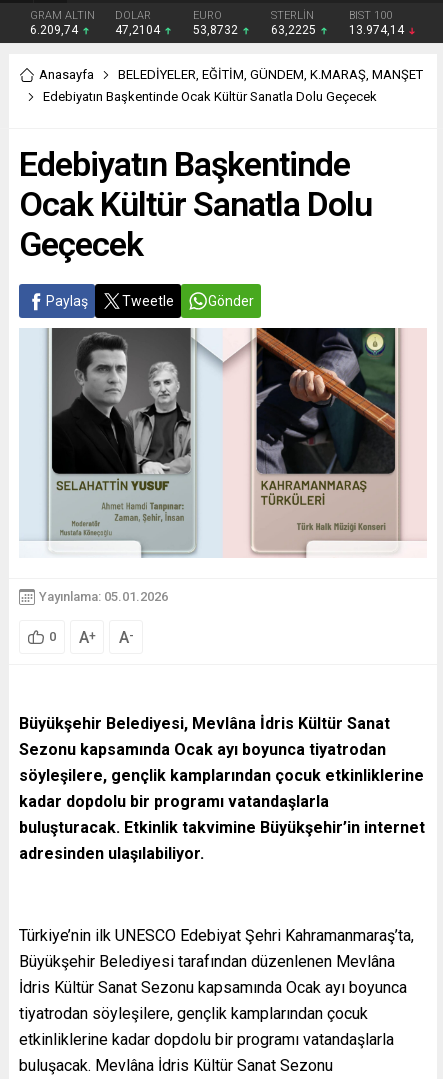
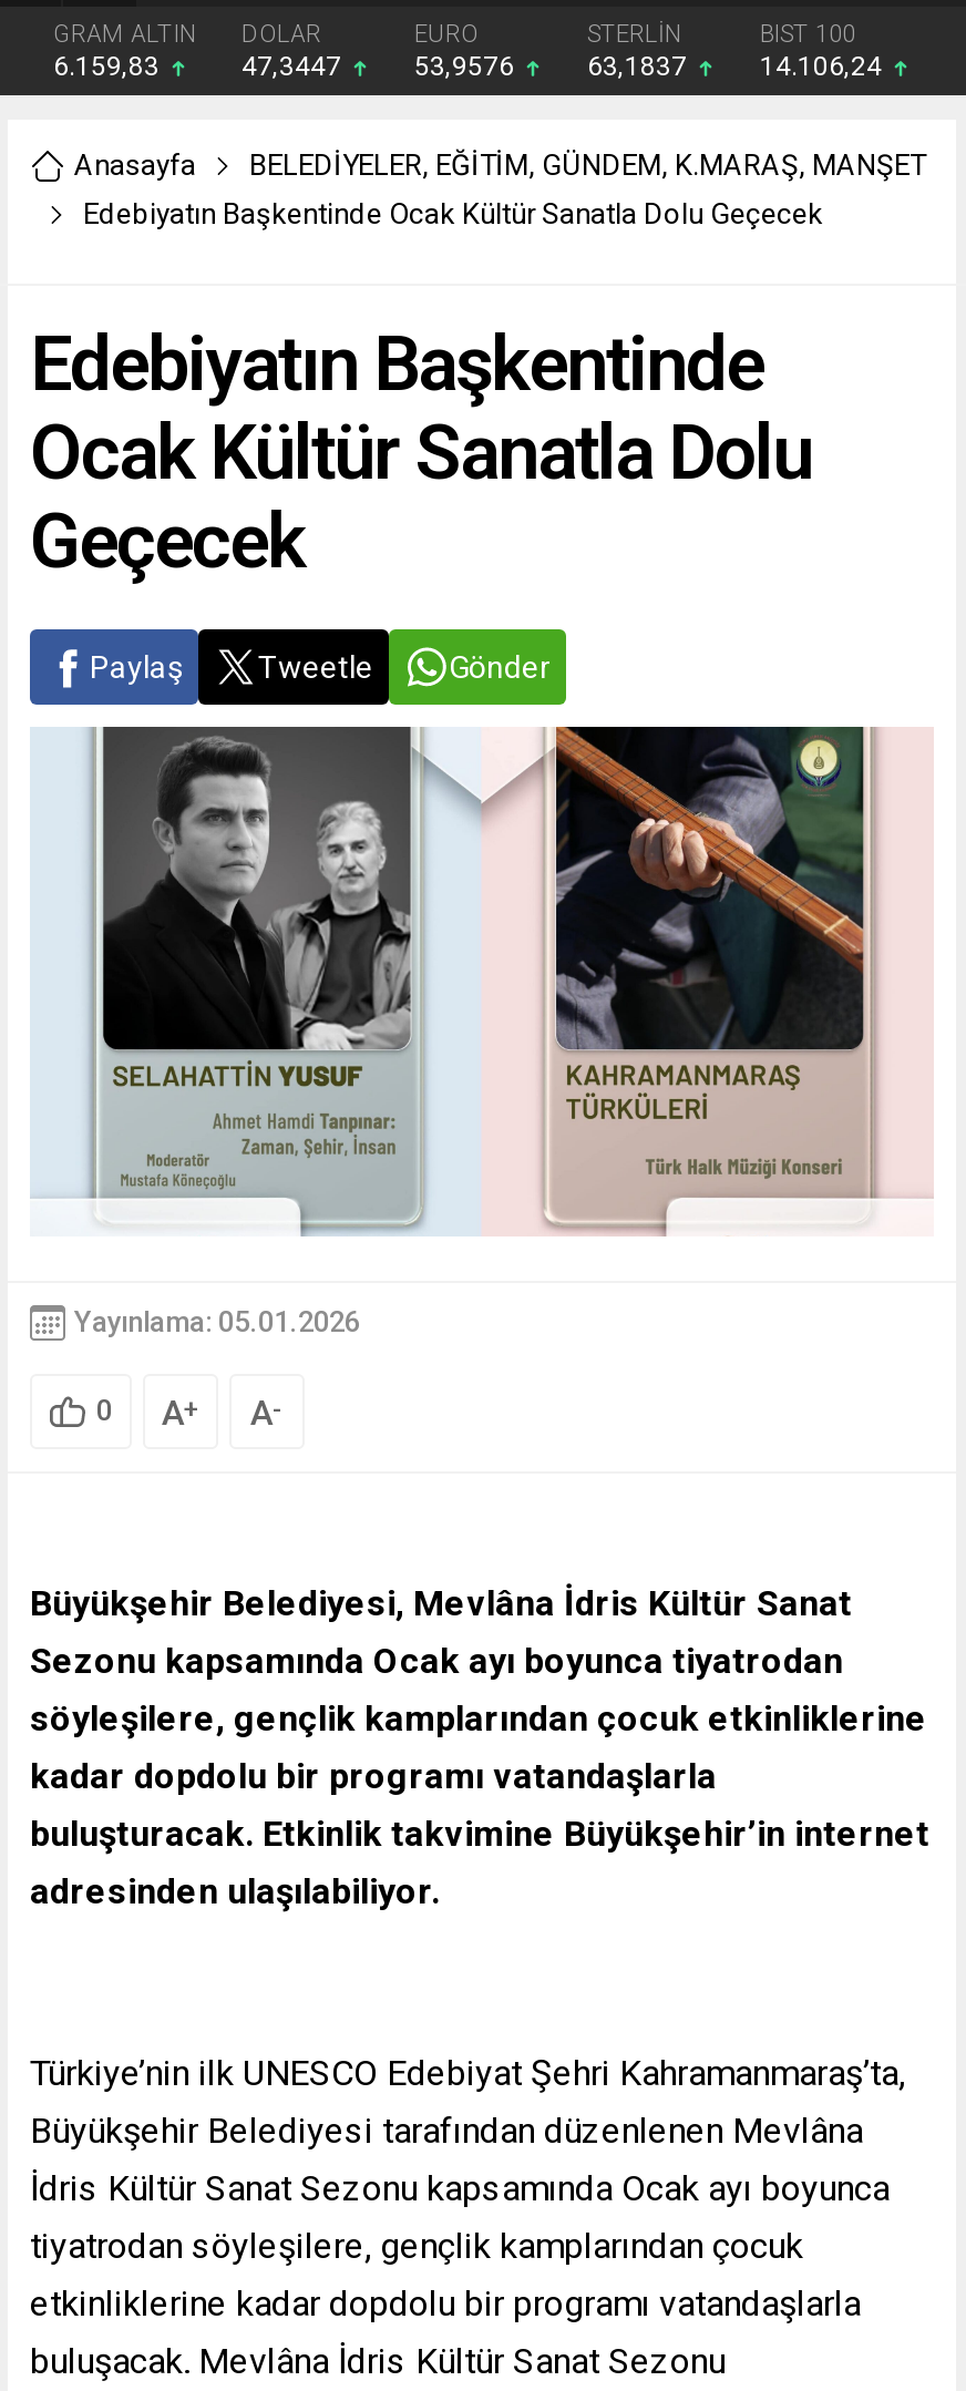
- 6.209,74
+ 6.159,83

- 47,2104
+ 47,3447

- 53,8732
+ 53,9576

- 63,2225
+ 63,1837

- 13.974,14
+ 14.106,24
